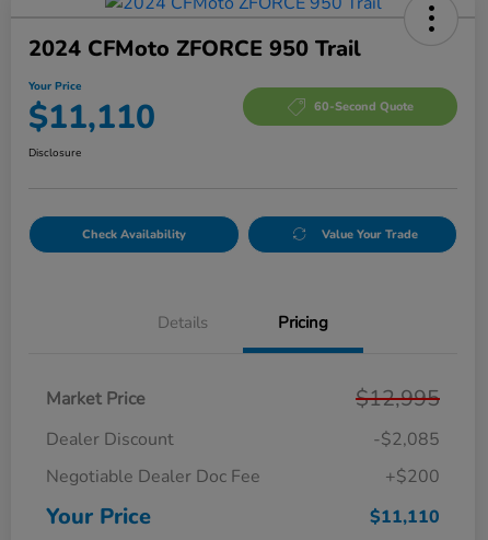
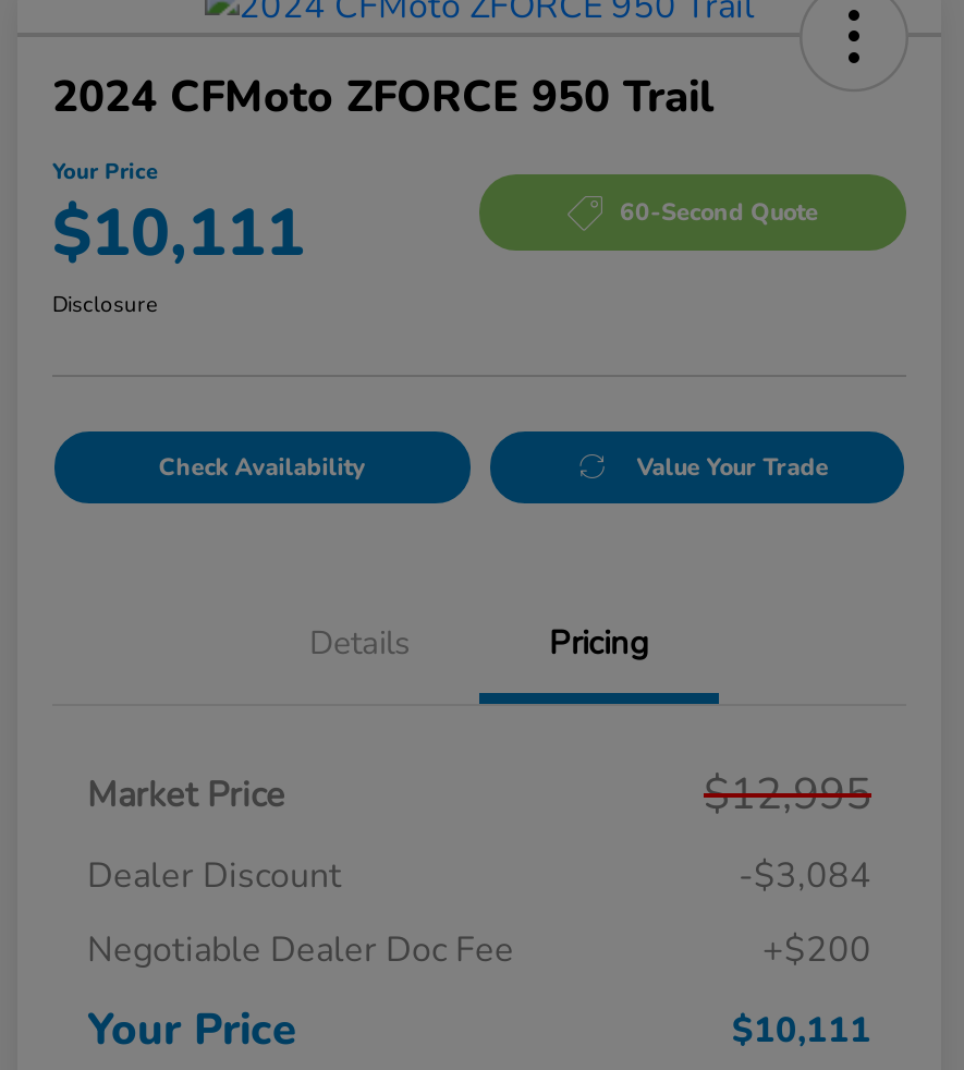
- $11,110
+ $10,111

- -$2,085
+ -$3,084

- $11,110
+ $10,111
